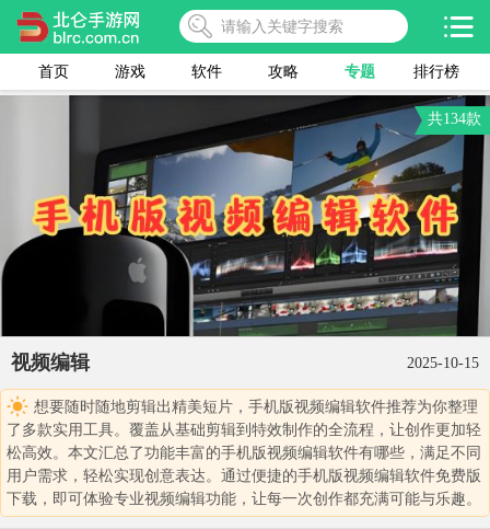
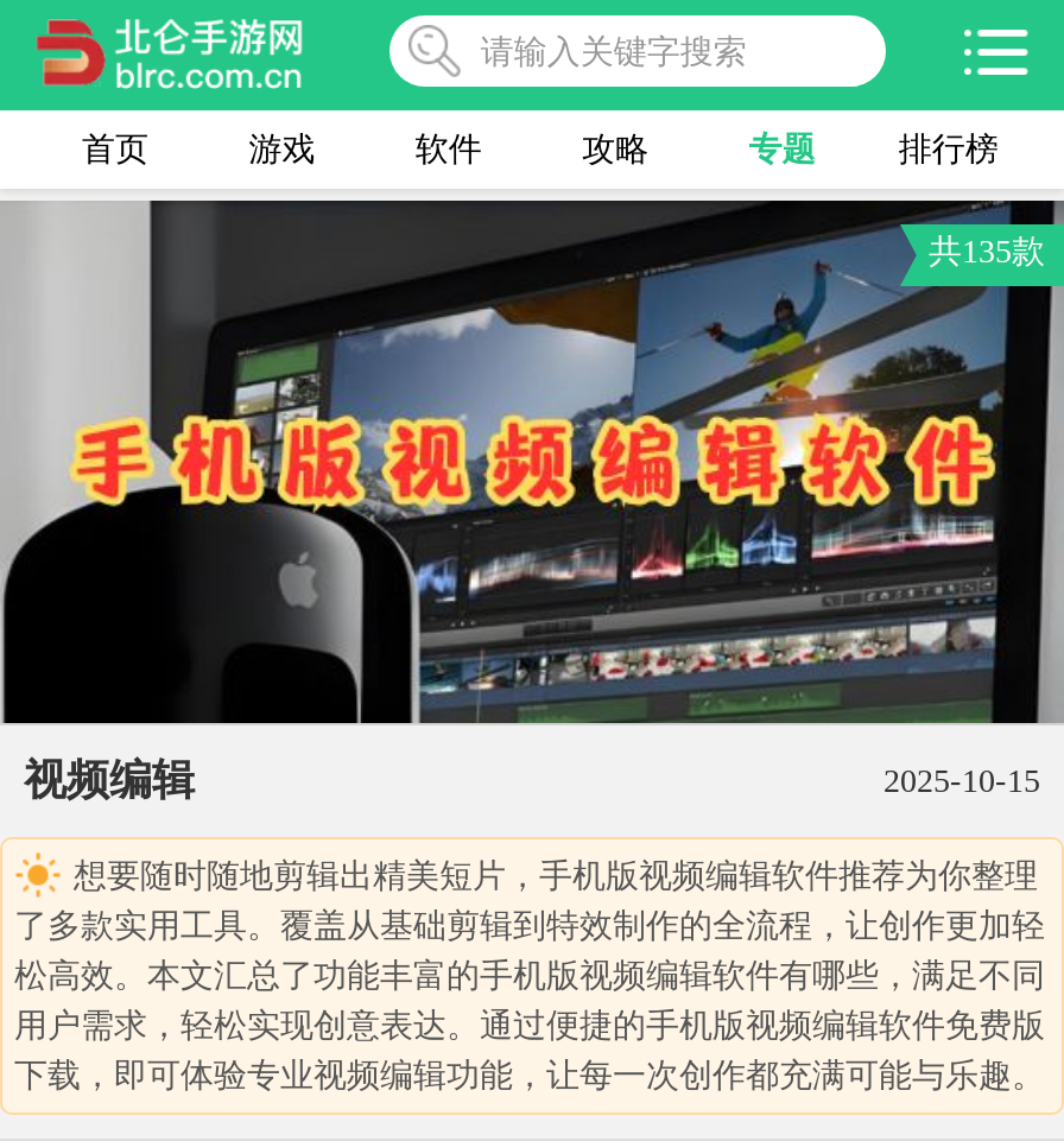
- 共134款
+ 共135款
